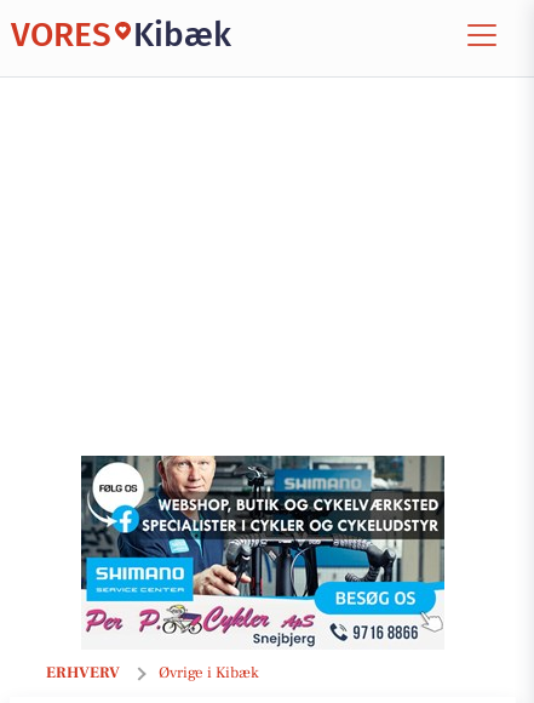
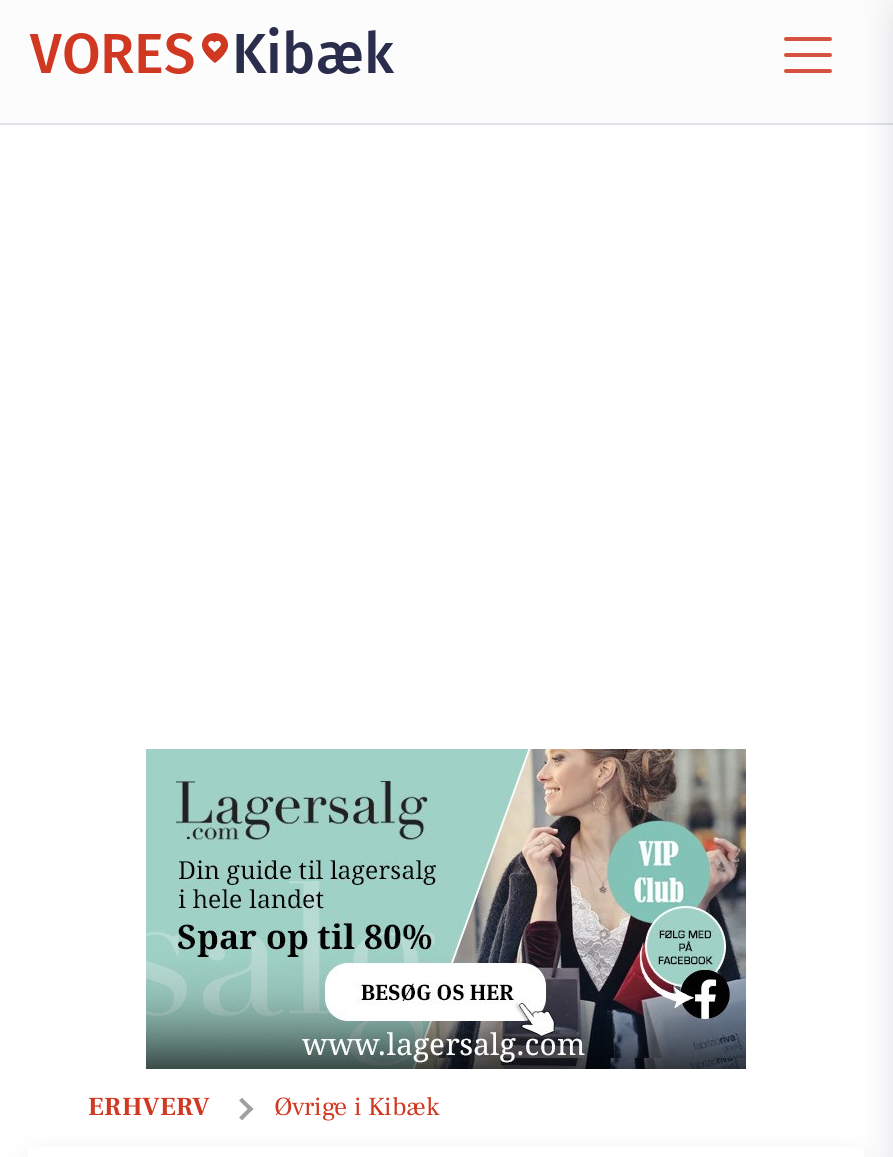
- [image]
+ [image]
